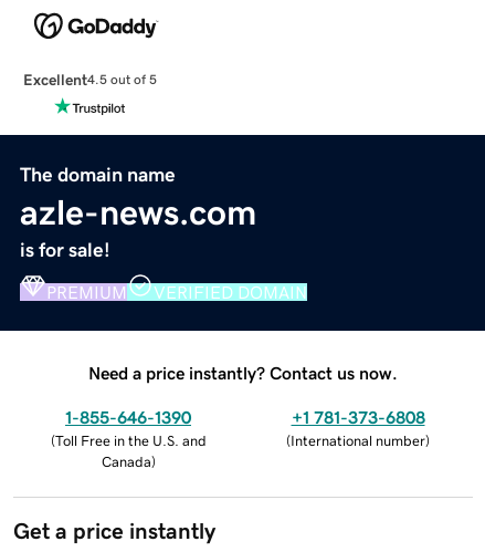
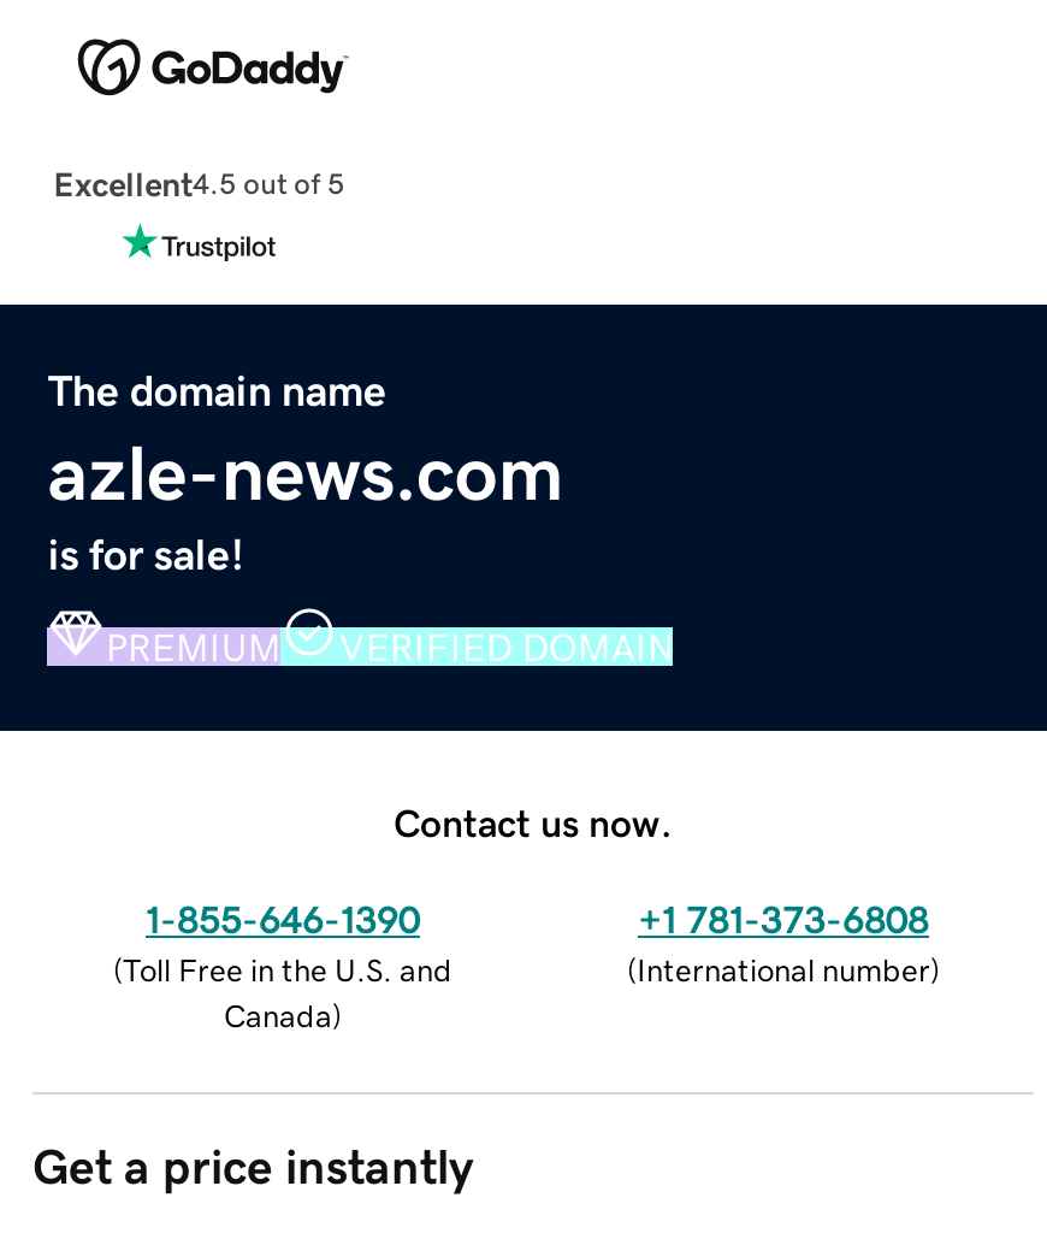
- Need a price instantly? Contact us now.
+ Contact us now.
